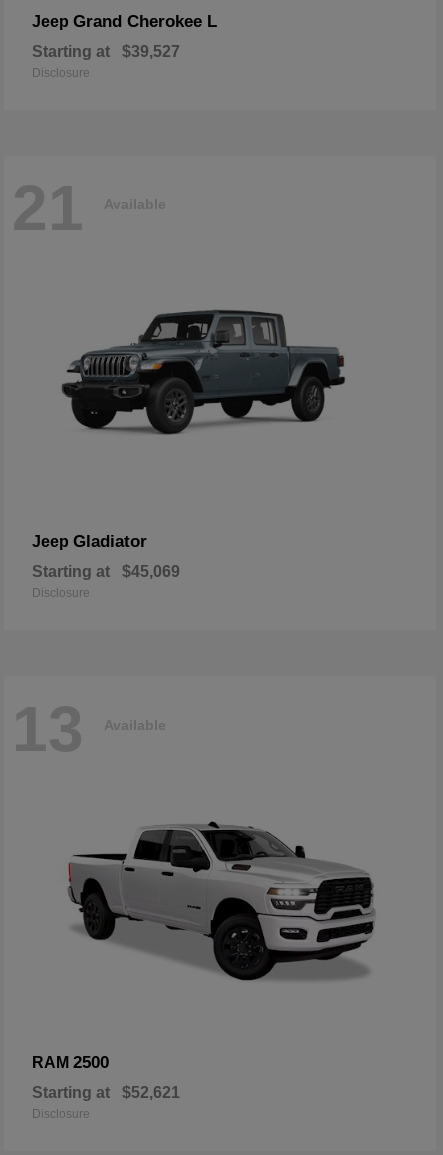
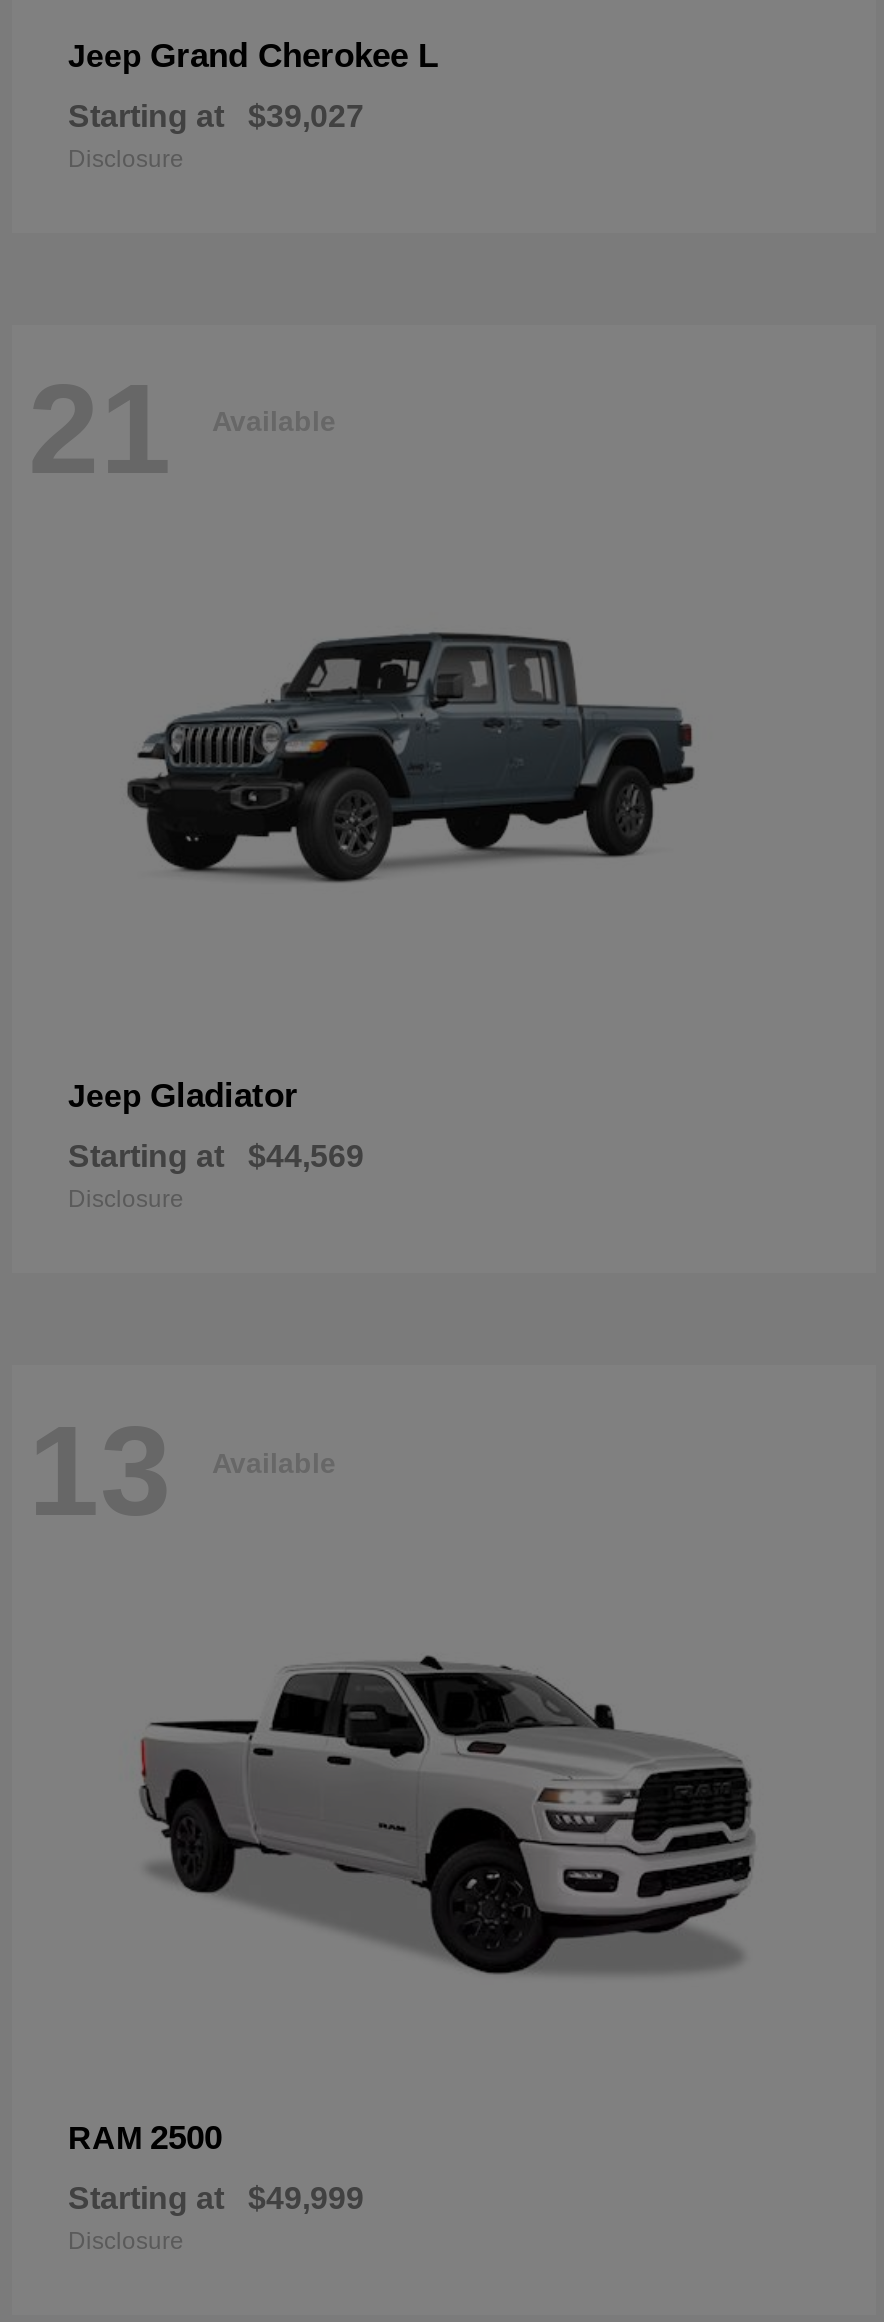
- Starting at $39,527
+ Starting at $39,027

- Starting at $45,069
+ Starting at $44,569

- Starting at $52,621
+ Starting at $49,999
